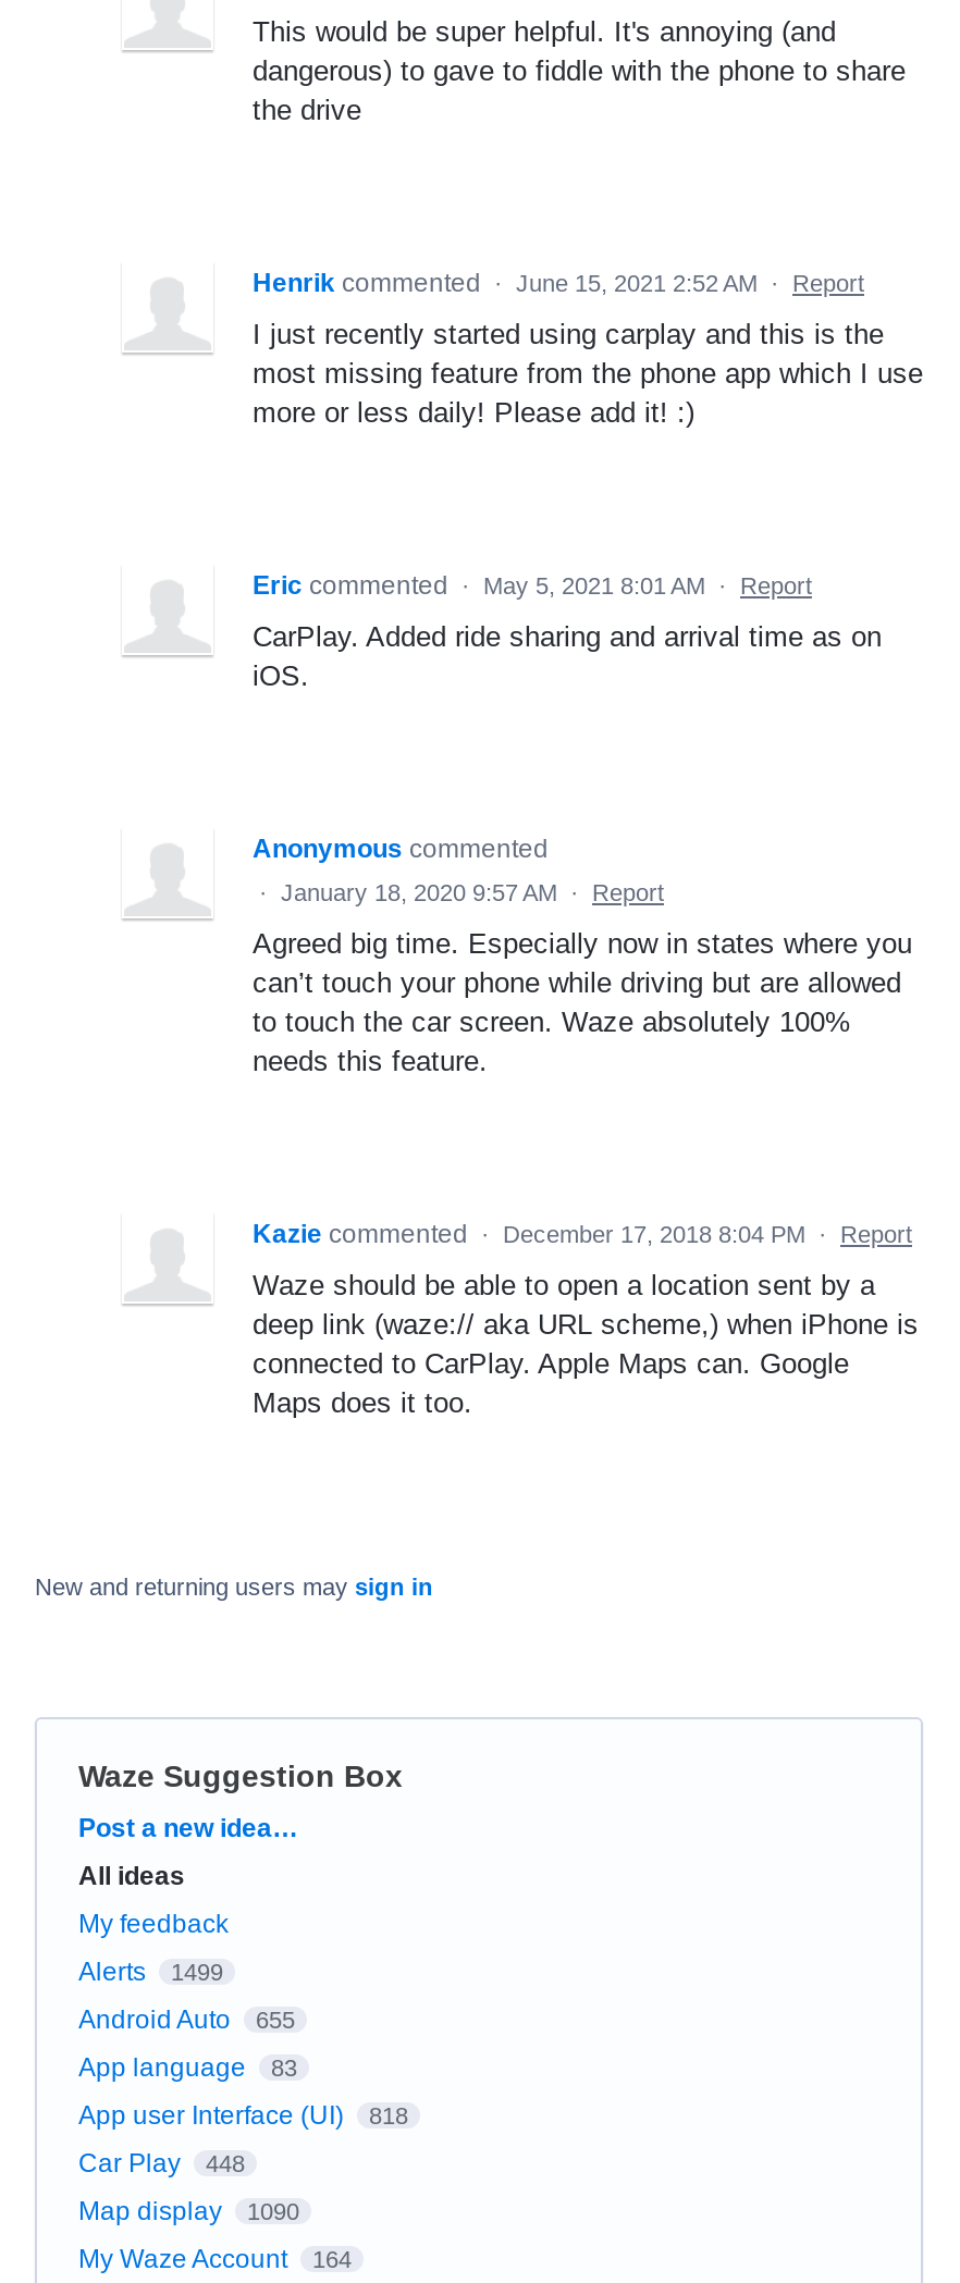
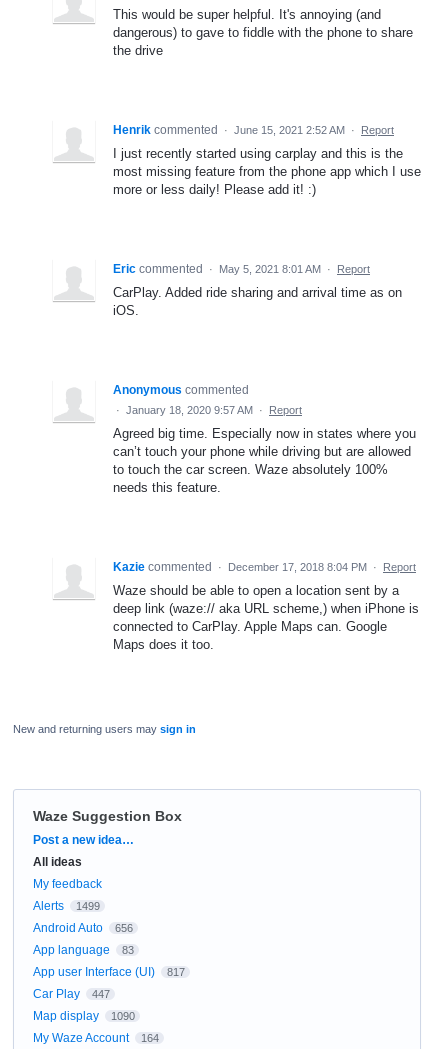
- Android Auto 655
+ Android Auto 656

- App user Interface (UI) 818
+ App user Interface (UI) 817

- Car Play 448
+ Car Play 447
